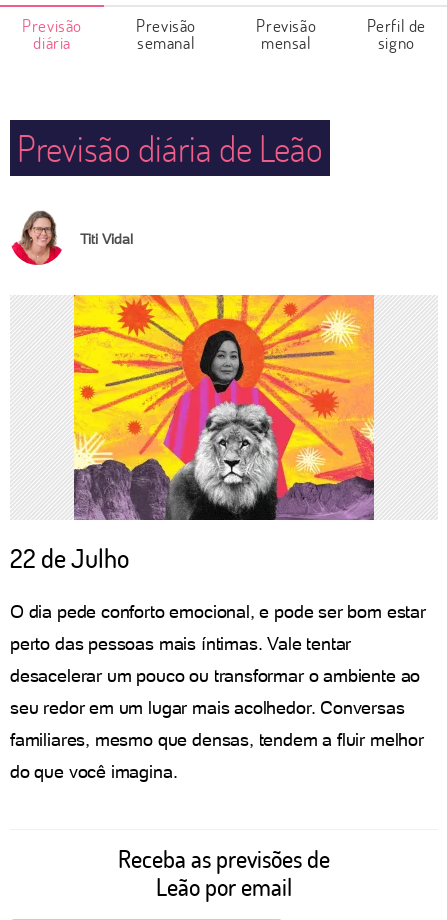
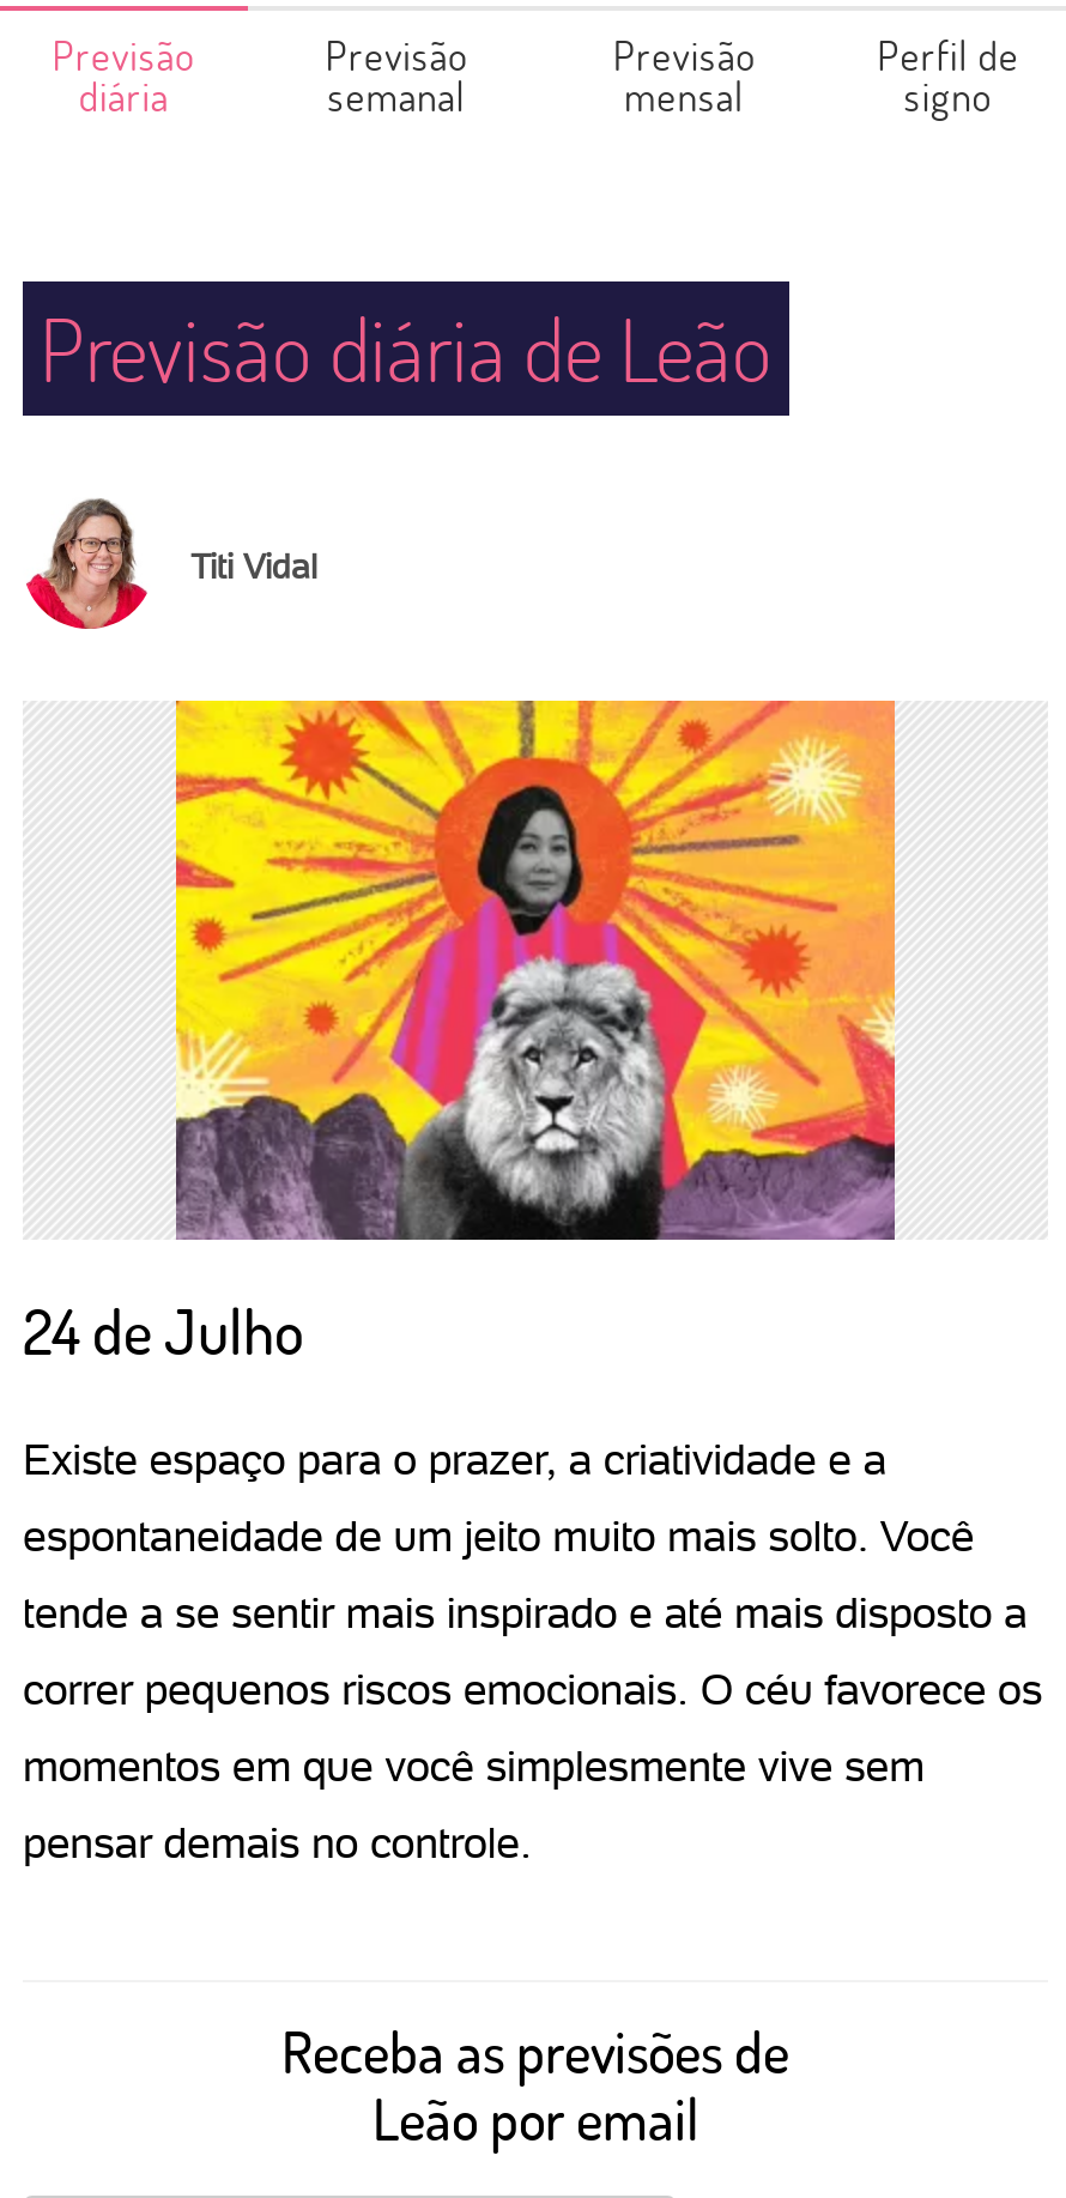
- 22 de Julho
+ 24 de Julho

- O dia pede conforto emocional, e pode ser bom estar
+ Existe espaço para o prazer, a criatividade e a

- perto das pessoas mais íntimas. Vale tentar
+ espontaneidade de um jeito muito mais solto. Você

- desacelerar um pouco ou transformar o ambiente ao
+ tende a se sentir mais inspirado e até mais disposto a

- seu redor em um lugar mais acolhedor. Conversas
+ correr pequenos riscos emocionais. O céu favorece os

- familiares, mesmo que densas, tendem a fluir melhor
+ momentos em que você simplesmente vive sem

- do que você imagina.
+ pensar demais no controle.
